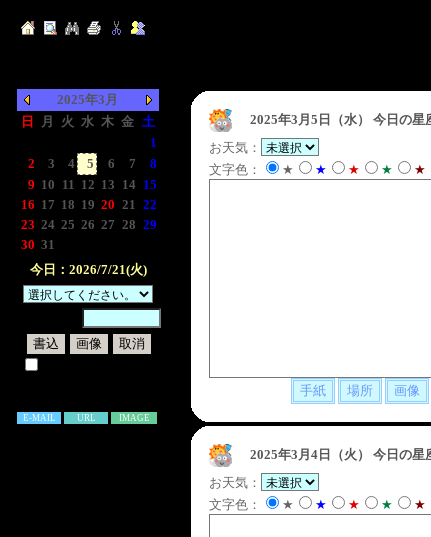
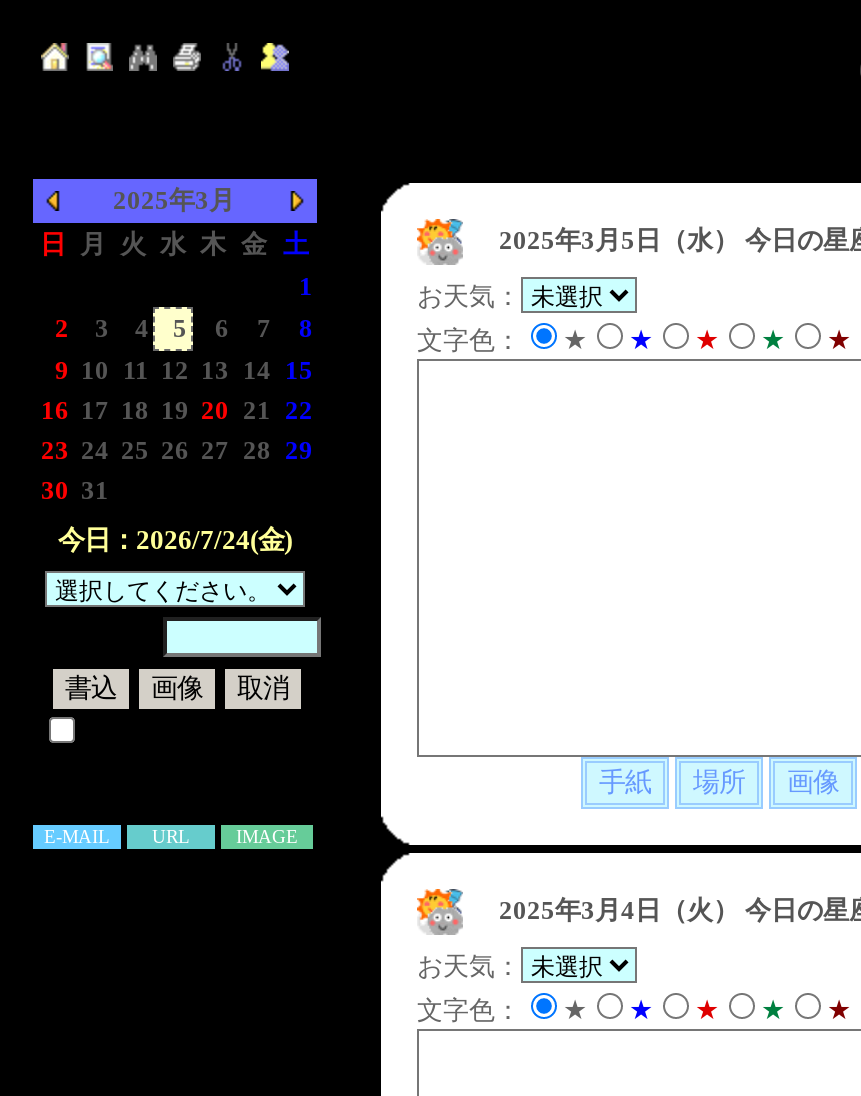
- 今日：2026/7/21(火)
+ 今日：2026/7/24(金)
